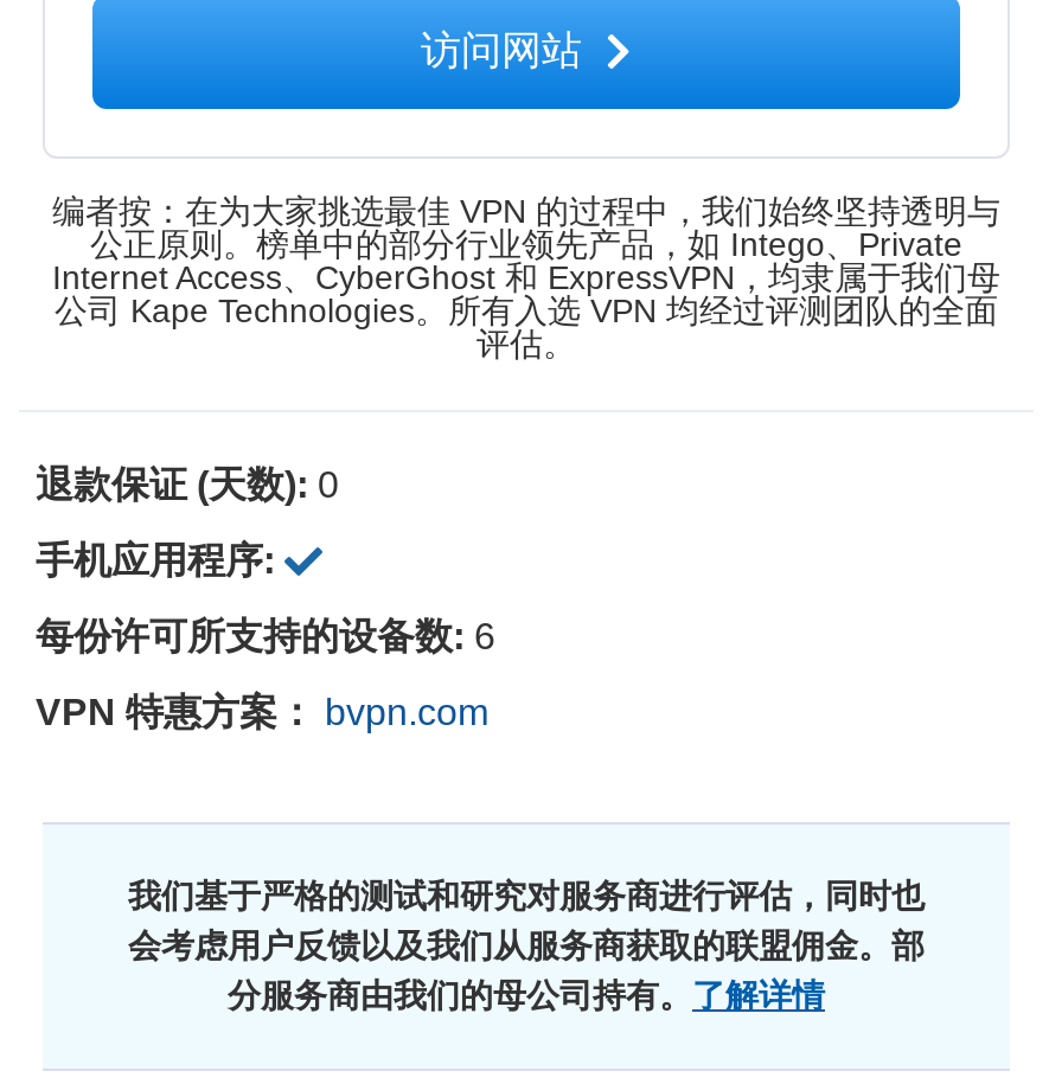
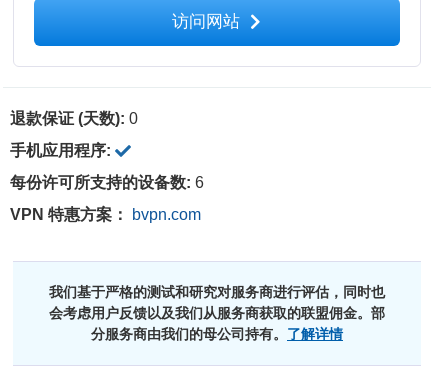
- 编者按：在为大家挑选最佳 VPN 的过程中，我们始终坚持透明与
- 公正原则。榜单中的部分行业领先产品，如 Intego、Private
- Internet Access、CyberGhost 和 ExpressVPN，均隶属于我们母
- 公司 Kape Technologies。所有入选 VPN 均经过评测团队的全面
- 评估。
